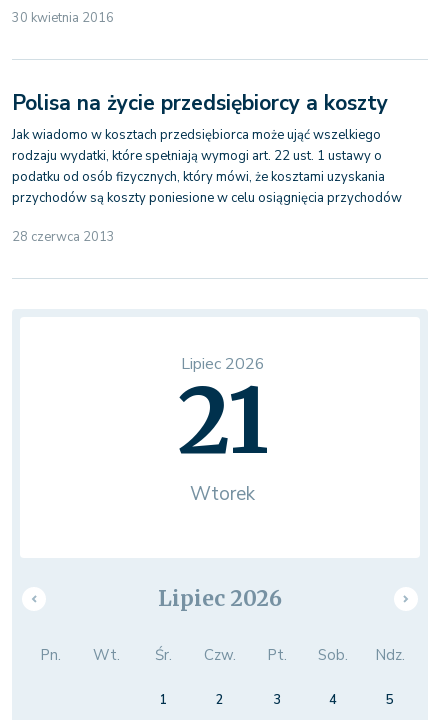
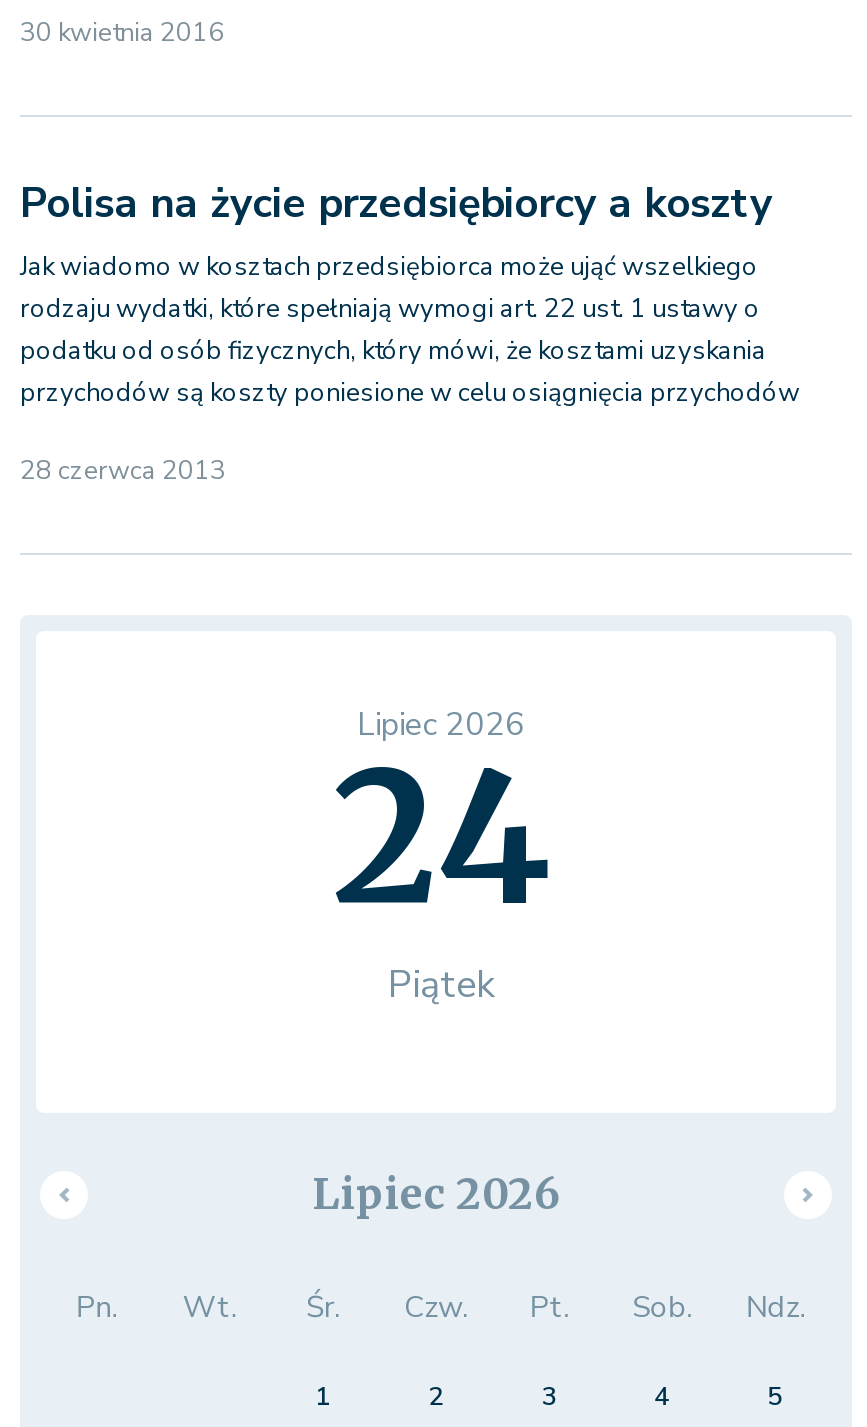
- 21
- Wtorek
+ 24
+ Piątek
